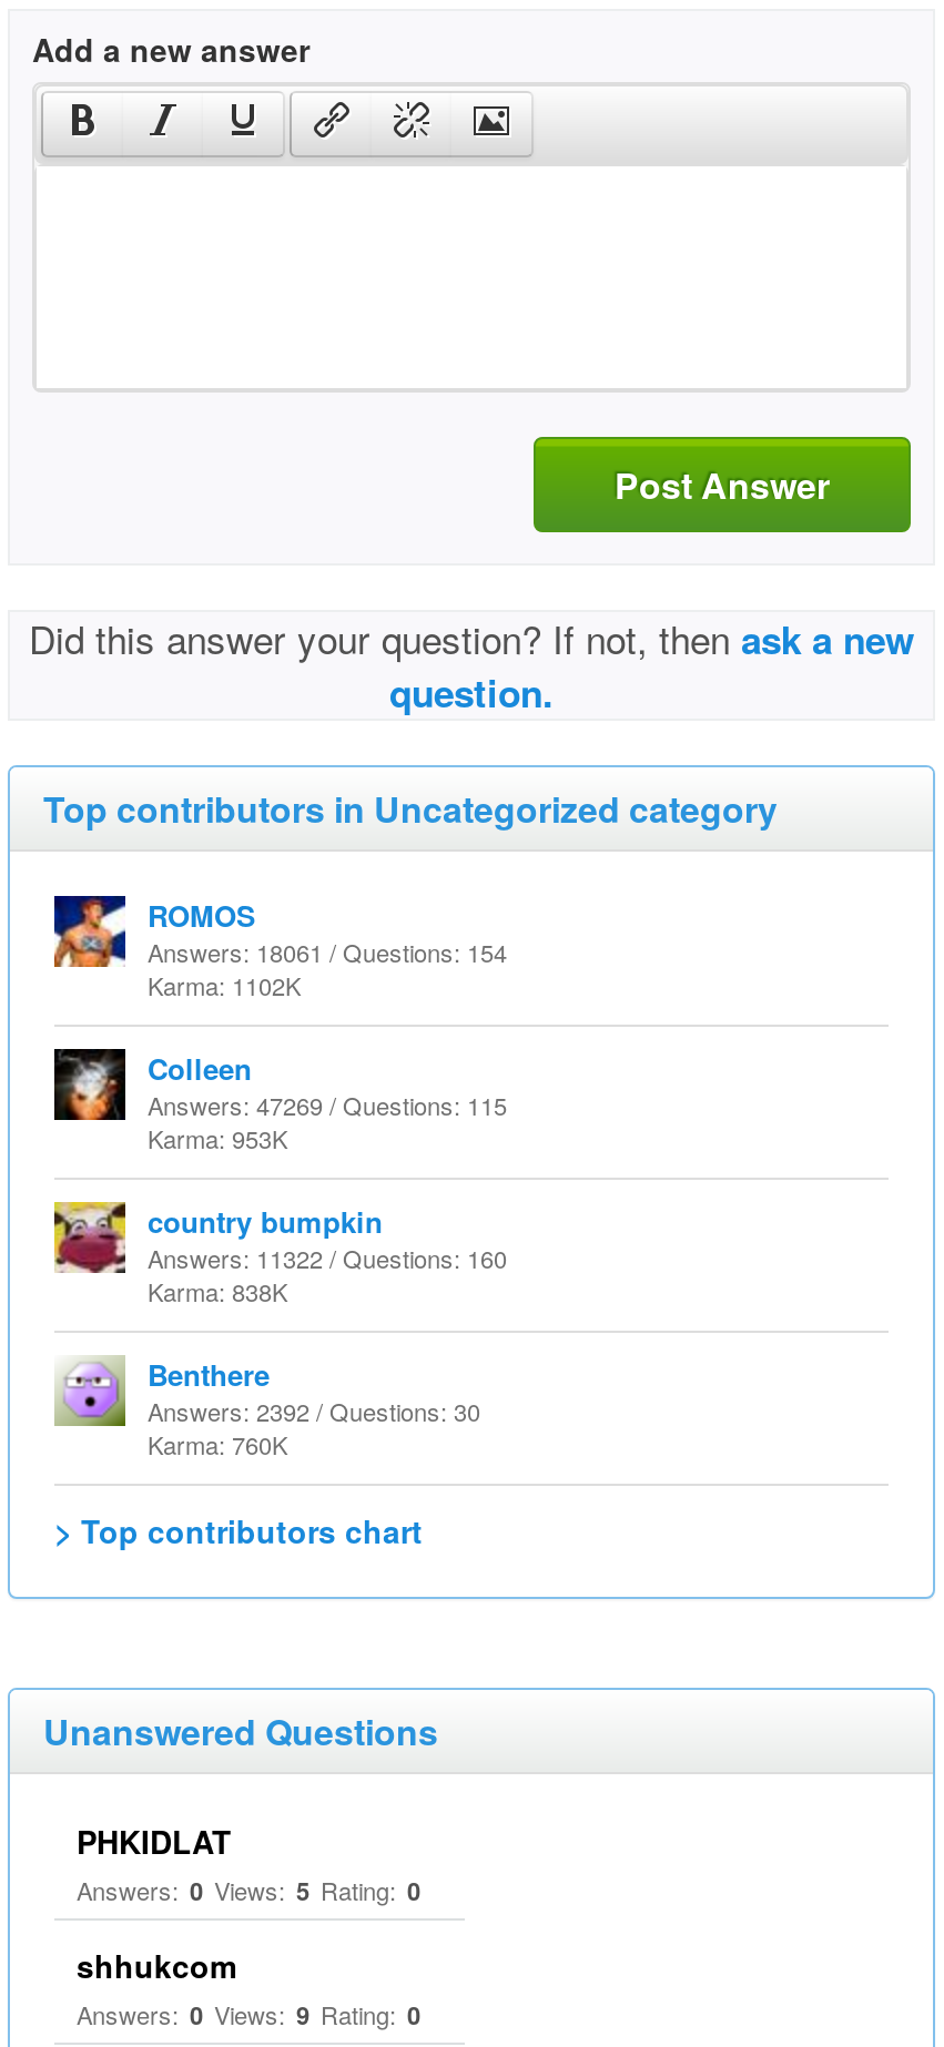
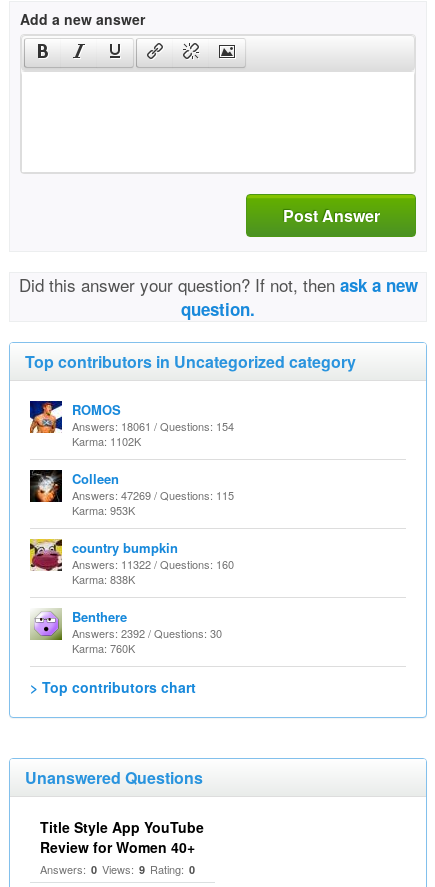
- PHKIDLAT
- Answers: 0 Views: 5 Rating: 0
- shhukcom
+ Title Style App YouTube
+ Review for Women 40+
